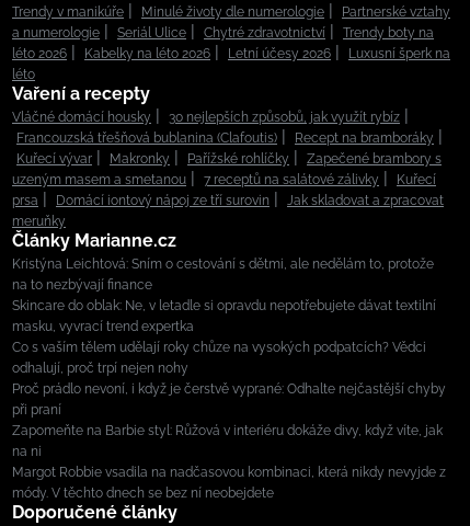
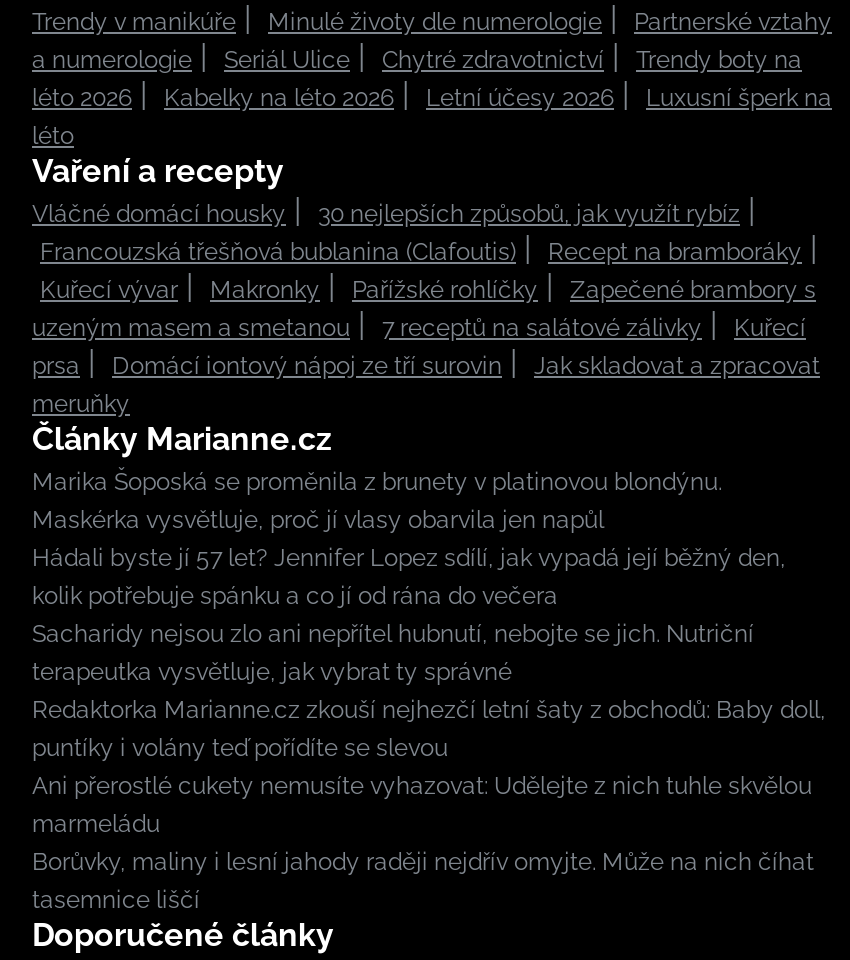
- Kristýna Leichtová: Sním o cestování s dětmi, ale nedělám to, protože
- na to nezbývají finance
- Skincare do oblak: Ne, v letadle si opravdu nepotřebujete dávat textilní
- masku, vyvrací trend expertka
- Co s vaším tělem udělají roky chůze na vysokých podpatcích? Vědci
- odhalují, proč trpí nejen nohy
- Proč prádlo nevoní, i když je čerstvě vyprané: Odhalte nejčastější chyby
- při praní
- Zapomeňte na Barbie styl: Růžová v interiéru dokáže divy, když víte, jak
- na ni
- Margot Robbie vsadila na nadčasovou kombinaci, která nikdy nevyjde z
- módy. V těchto dnech se bez ní neobejdete
+ Marika Šoposká se proměnila z brunety v platinovou blondýnu.
+ Maskérka vysvětluje, proč jí vlasy obarvila jen napůl
+ Hádali byste jí 57 let? Jennifer Lopez sdílí, jak vypadá její běžný den,
+ kolik potřebuje spánku a co jí od rána do večera
+ Sacharidy nejsou zlo ani nepřítel hubnutí, nebojte se jich. Nutriční
+ terapeutka vysvětluje, jak vybrat ty správné
+ Redaktorka Marianne.cz zkouší nejhezčí letní šaty z obchodů: Baby doll,
+ puntíky i volány teď pořídíte se slevou
+ Ani přerostlé cukety nemusíte vyhazovat: Udělejte z nich tuhle skvělou
+ marmeládu
+ Borůvky, maliny i lesní jahody raději nejdřív omyjte. Může na nich číhat
+ tasemnice liščí
